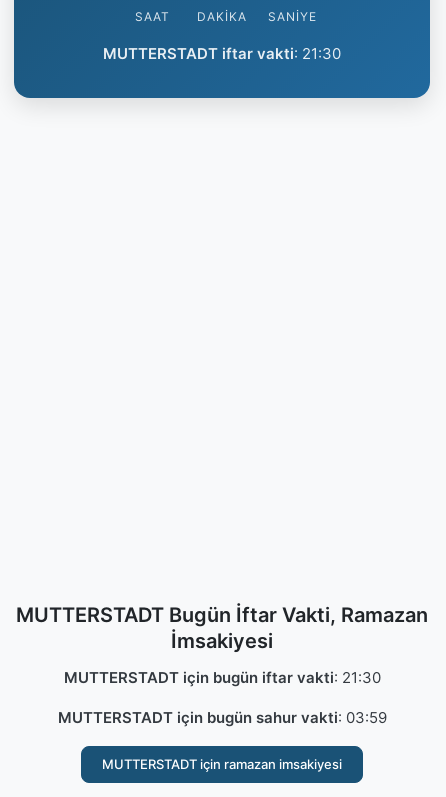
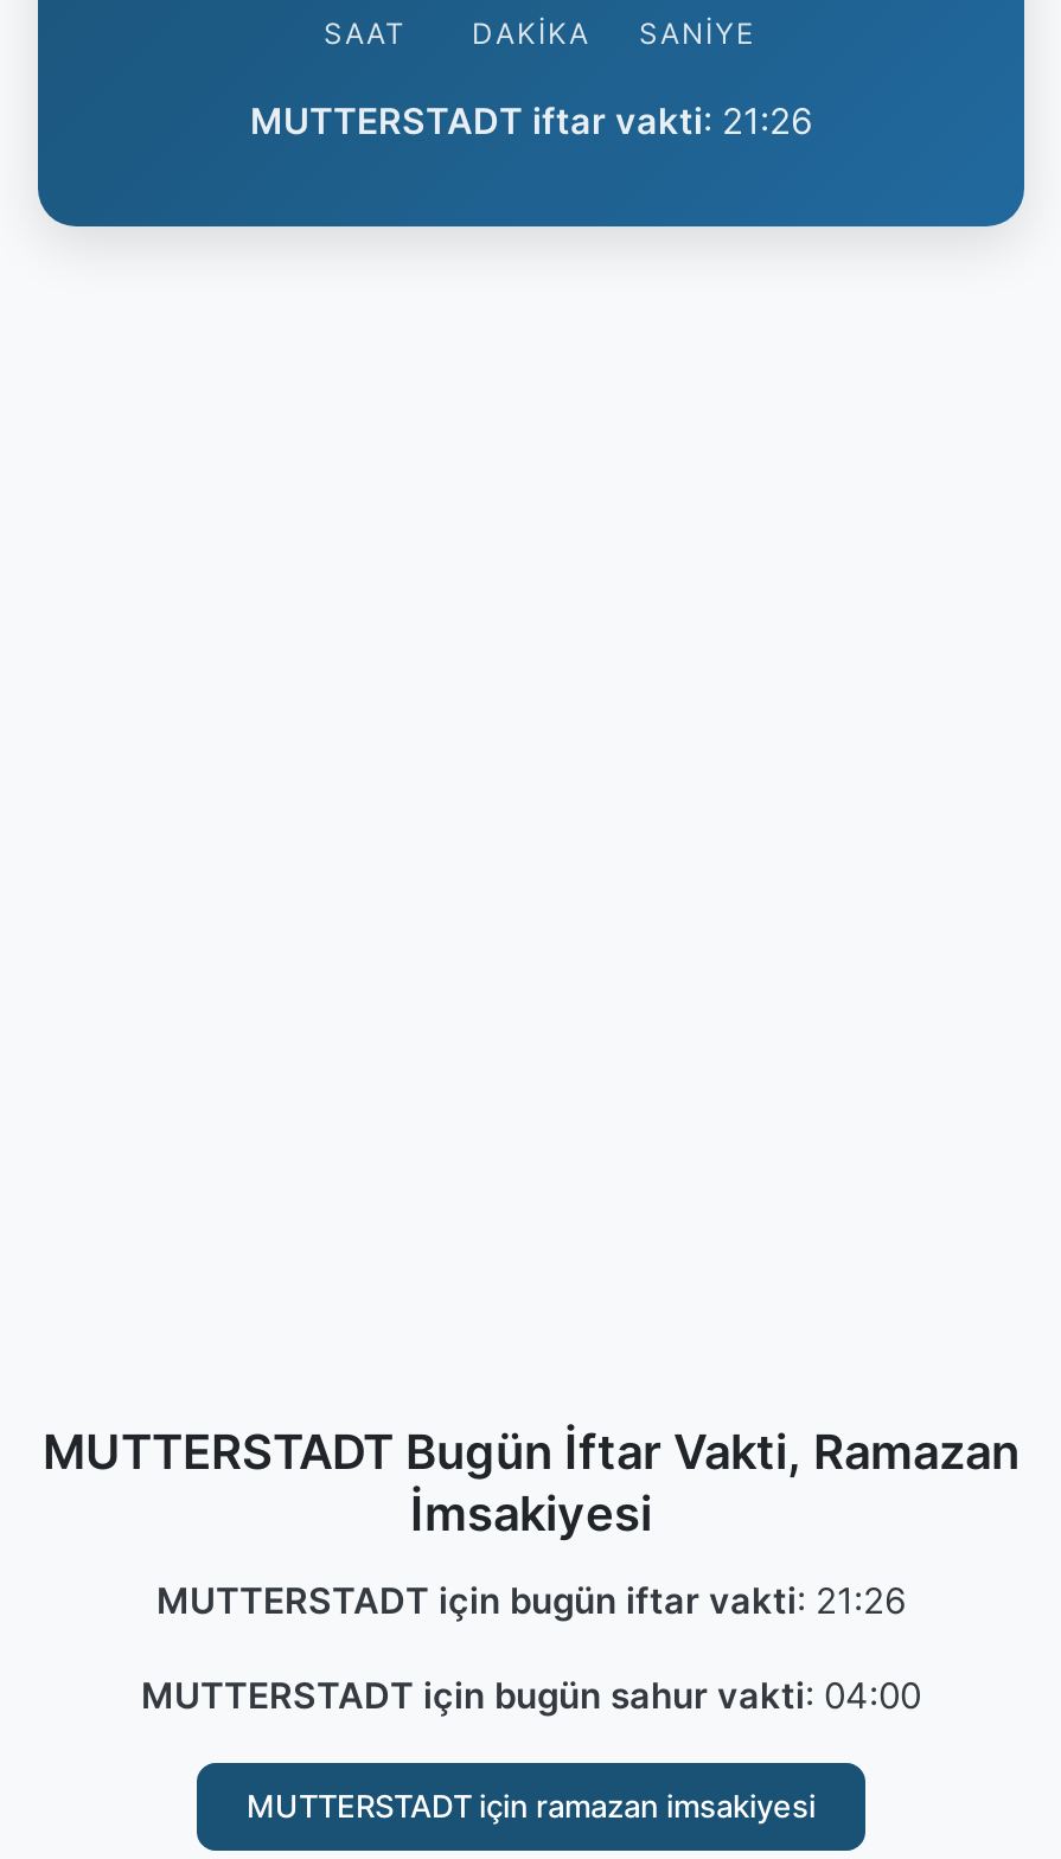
- MUTTERSTADT iftar vakti: 21:30
+ MUTTERSTADT iftar vakti: 21:26

- MUTTERSTADT için bugün iftar vakti: 21:30
+ MUTTERSTADT için bugün iftar vakti: 21:26

- MUTTERSTADT için bugün sahur vakti: 03:59
+ MUTTERSTADT için bugün sahur vakti: 04:00
